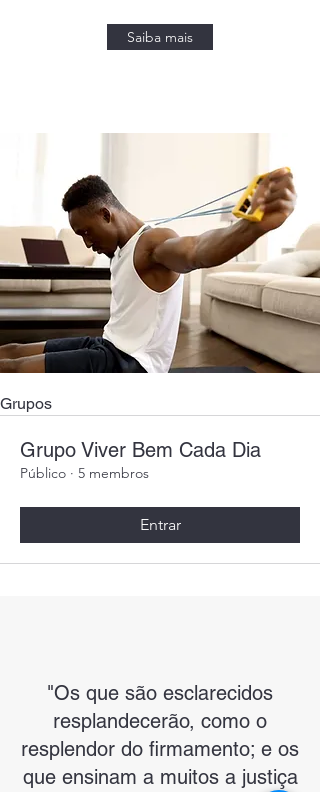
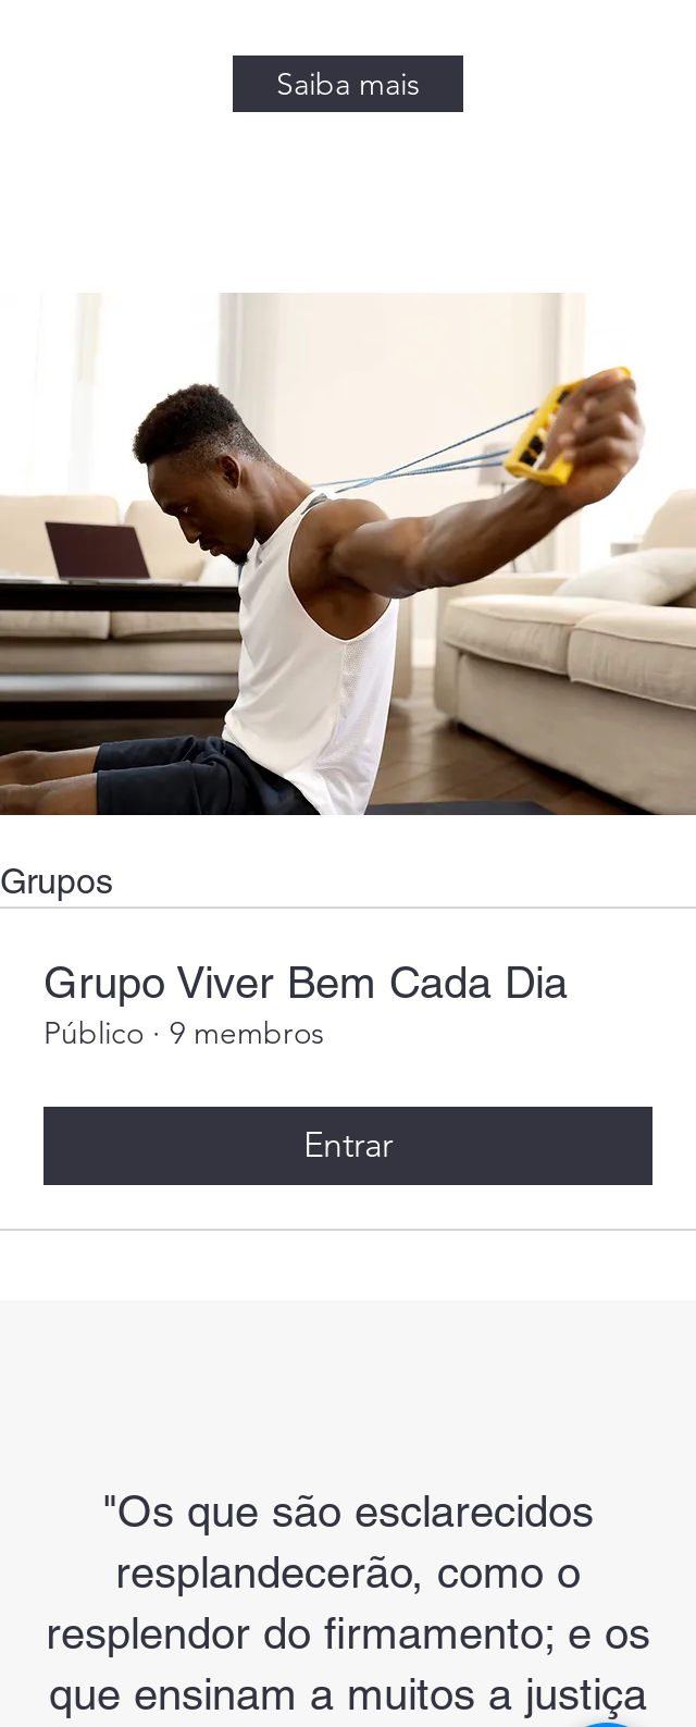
- Público · 5 membros
+ Público · 9 membros
